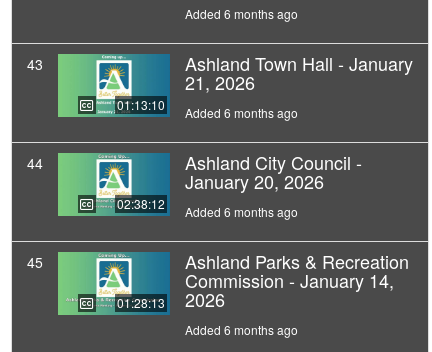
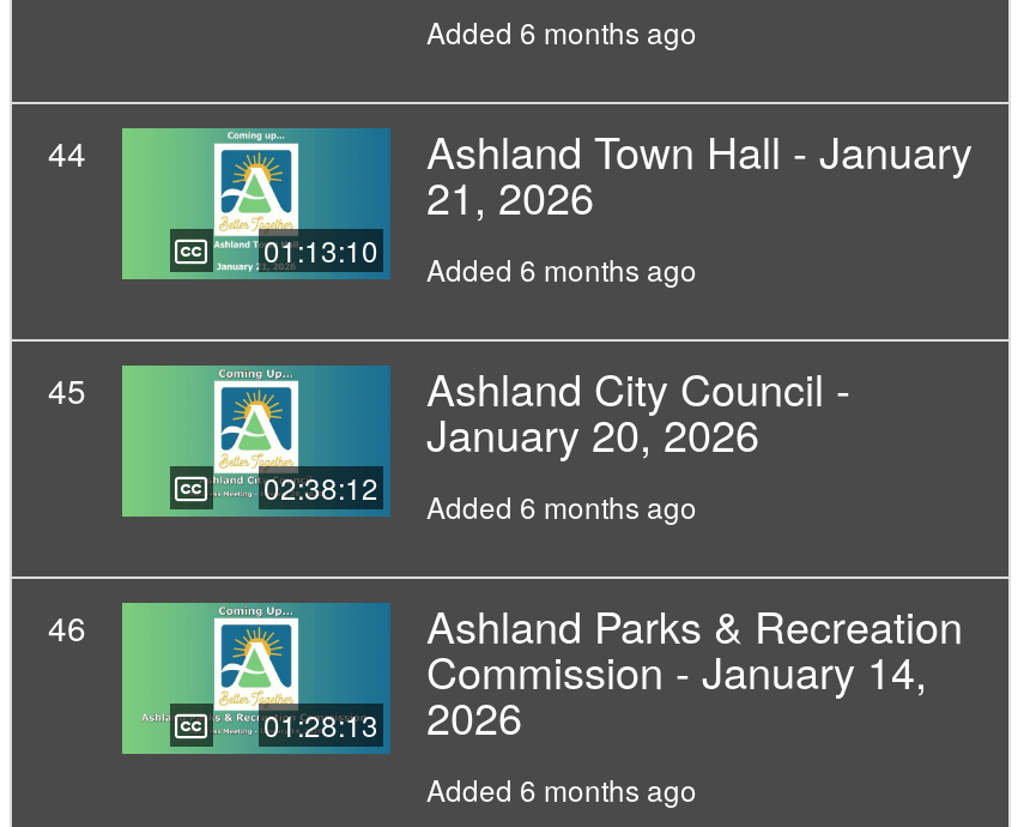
- 43
+ 44

- 44
+ 45

- 45
+ 46
